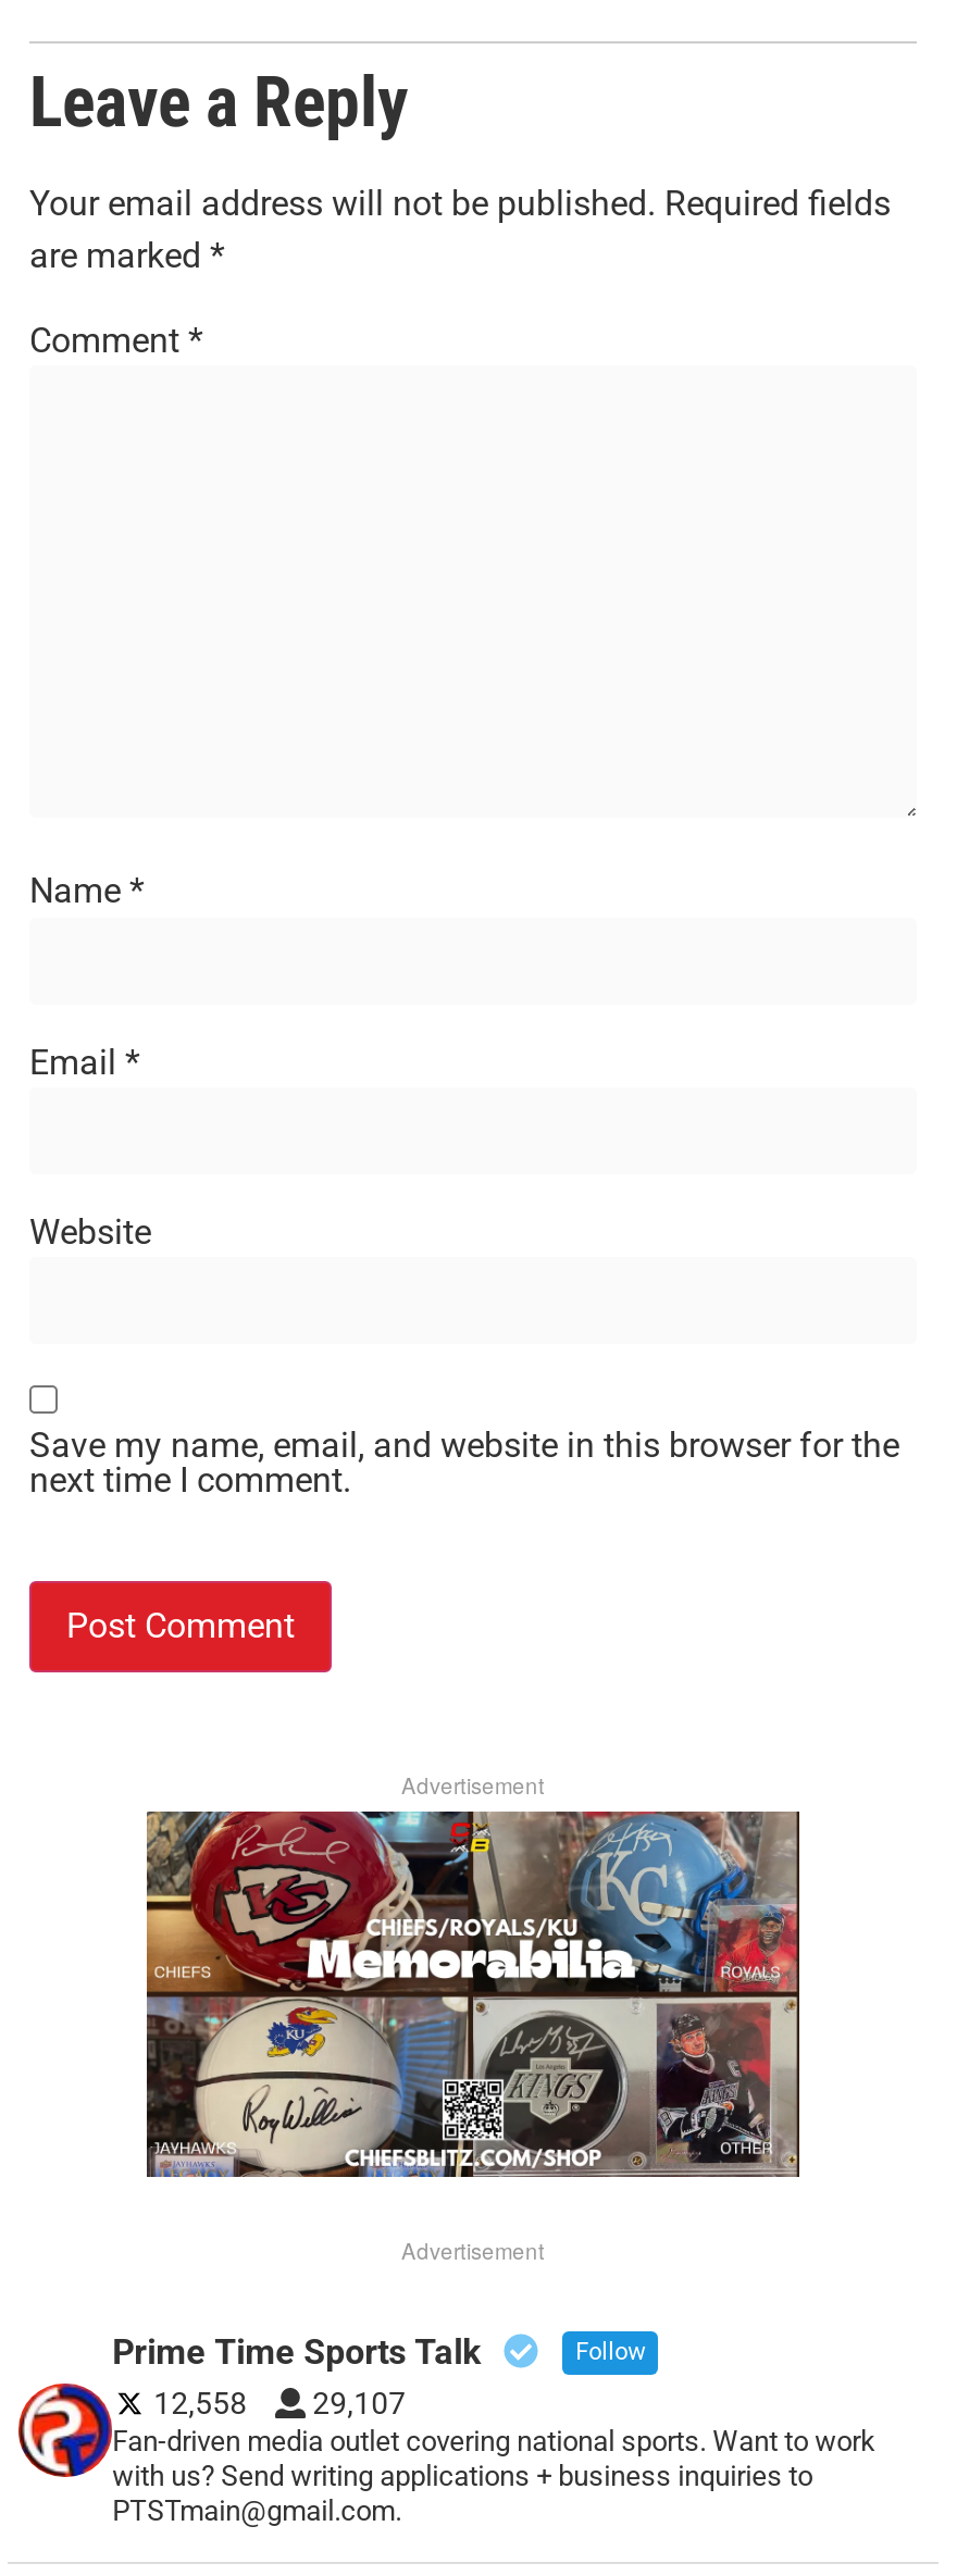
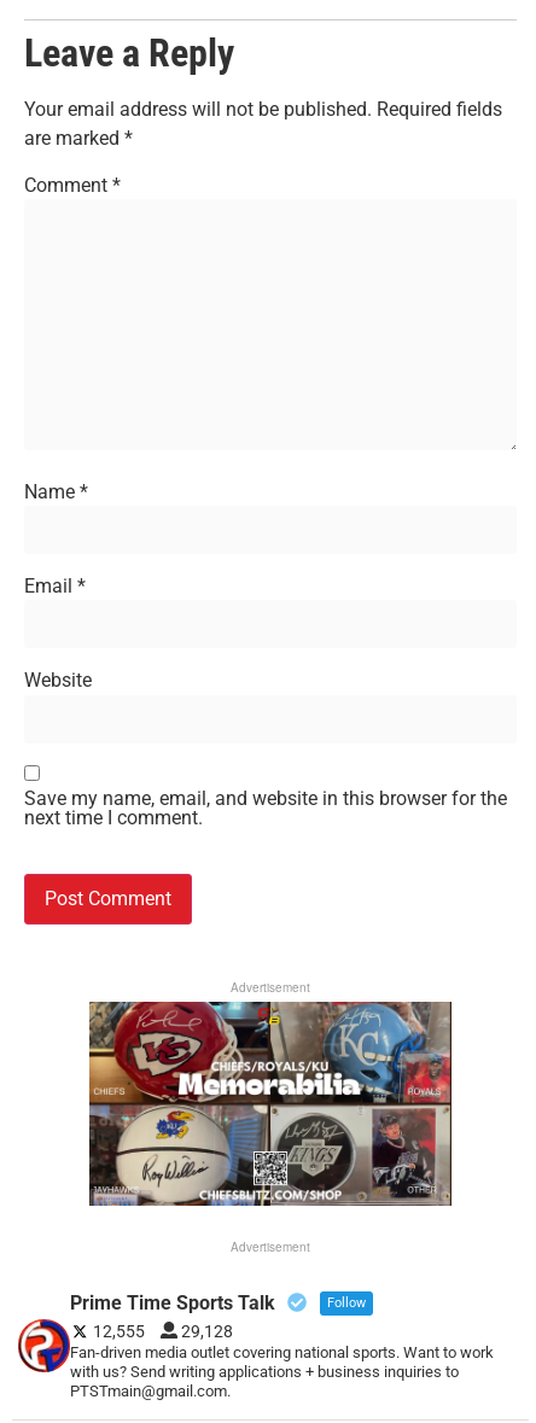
- 12,558
+ 12,555

- 29,107
+ 29,128
